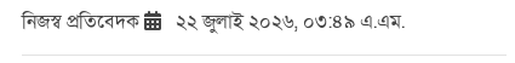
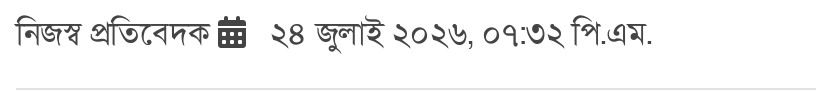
- নিজস্ব প্রতিবেদক ২২ জুলাই ২০২৬, ০৩:৪৯ এ.এম.
+ নিজস্ব প্রতিবেদক ২৪ জুলাই ২০২৬, ০৭:৩২ পি.এম.
